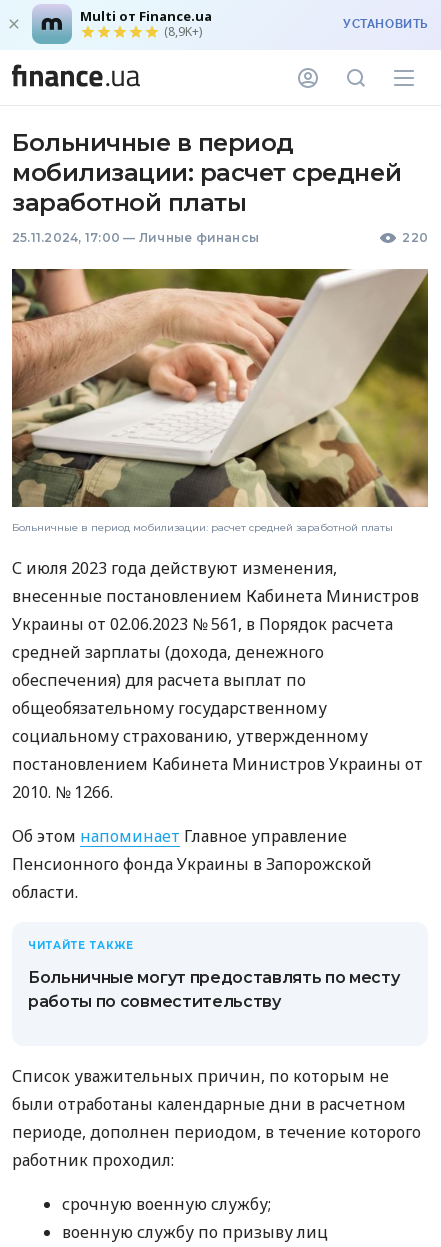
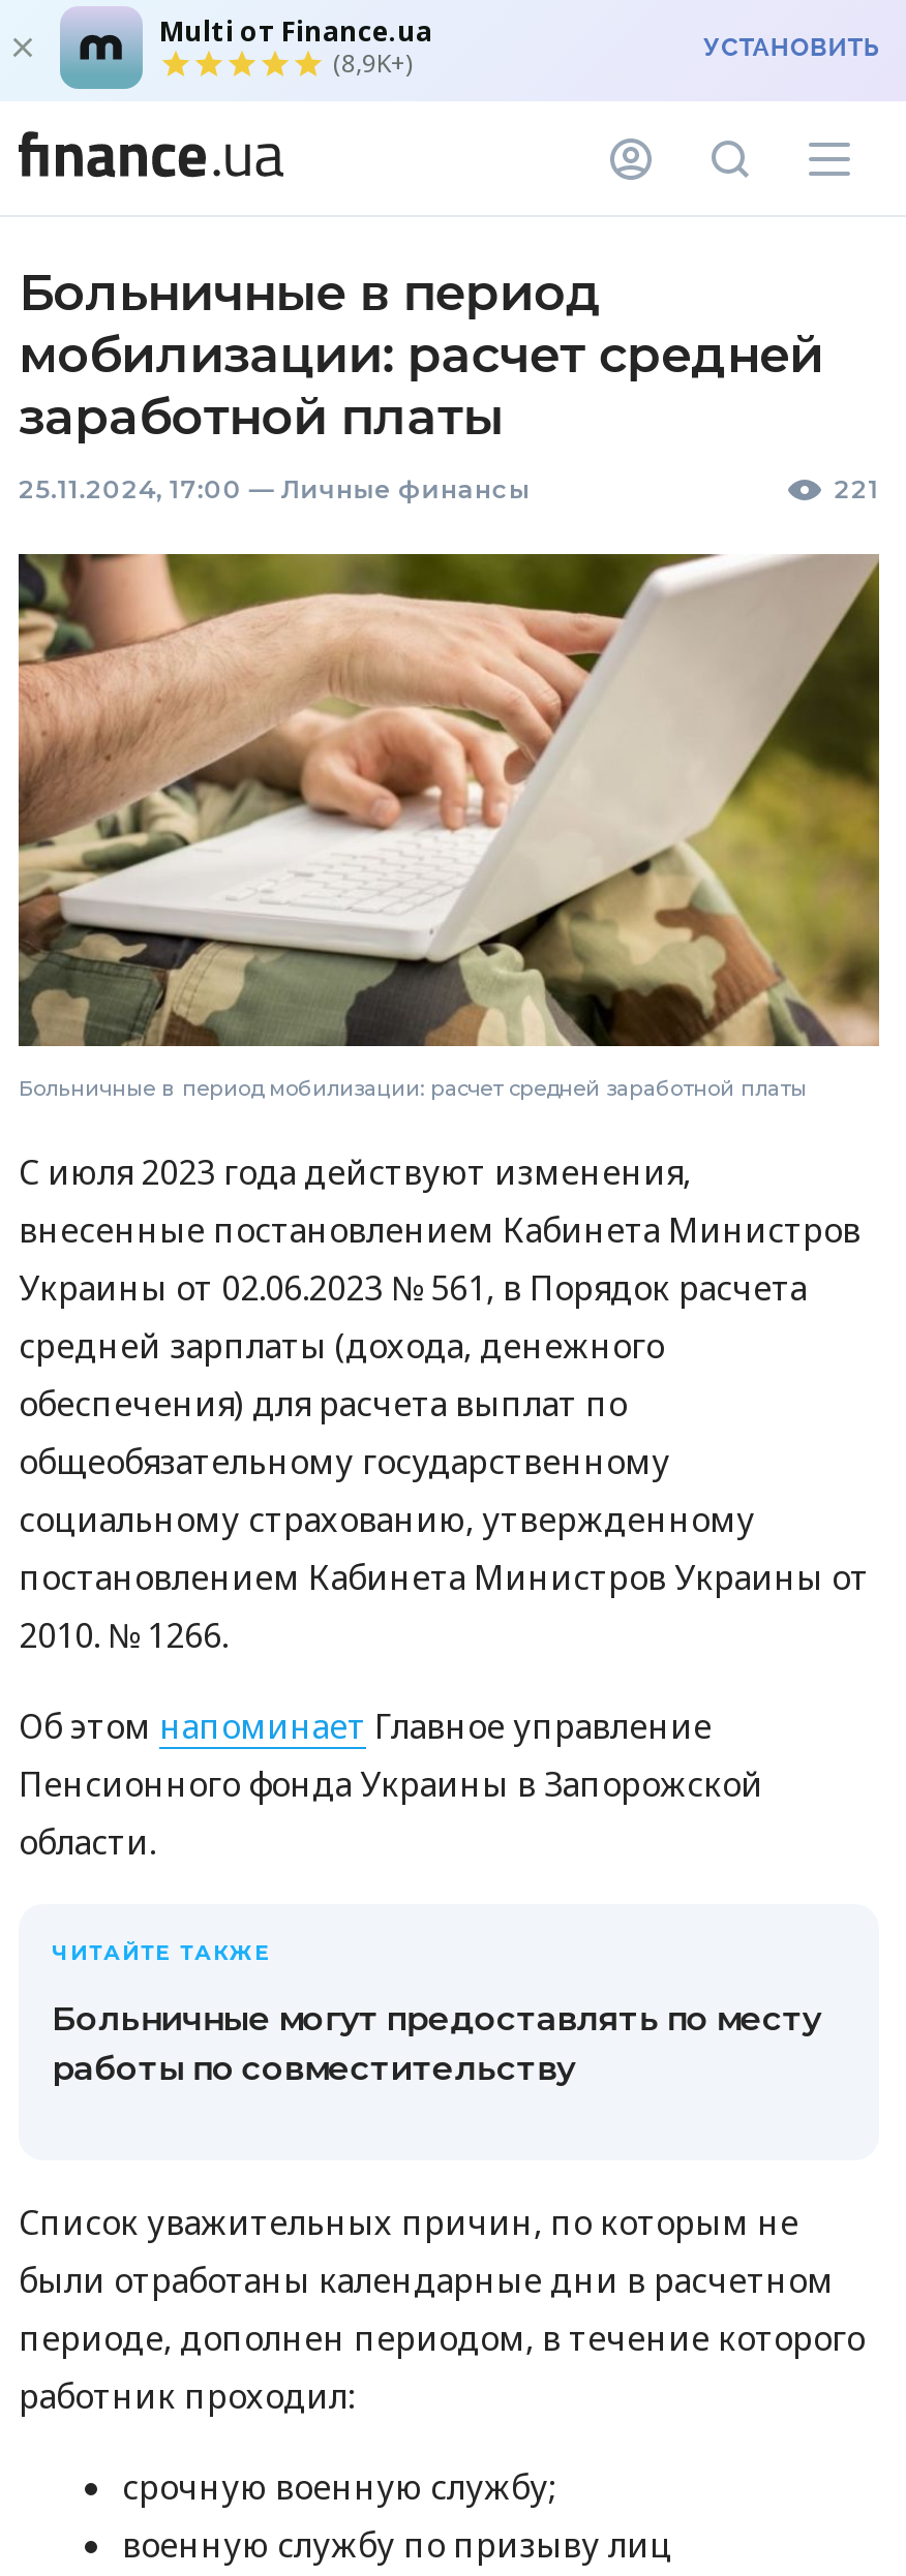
- 220
+ 221
